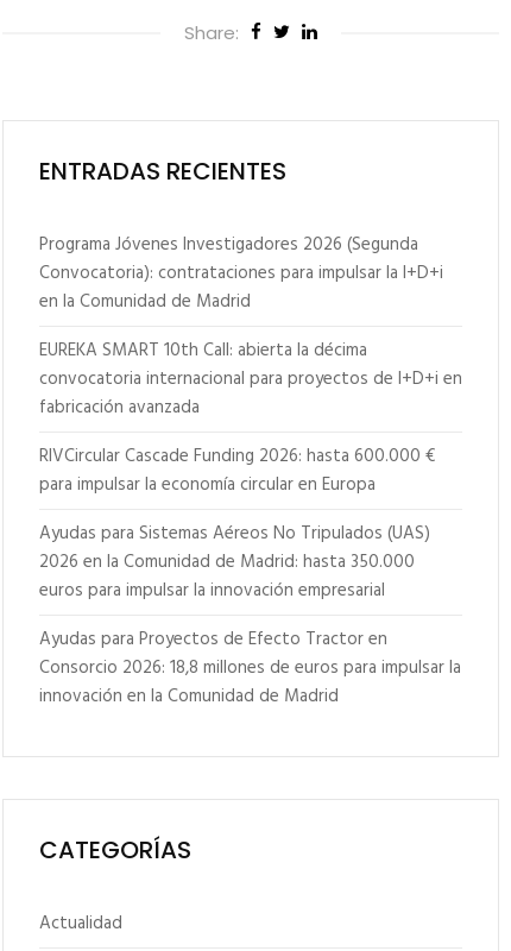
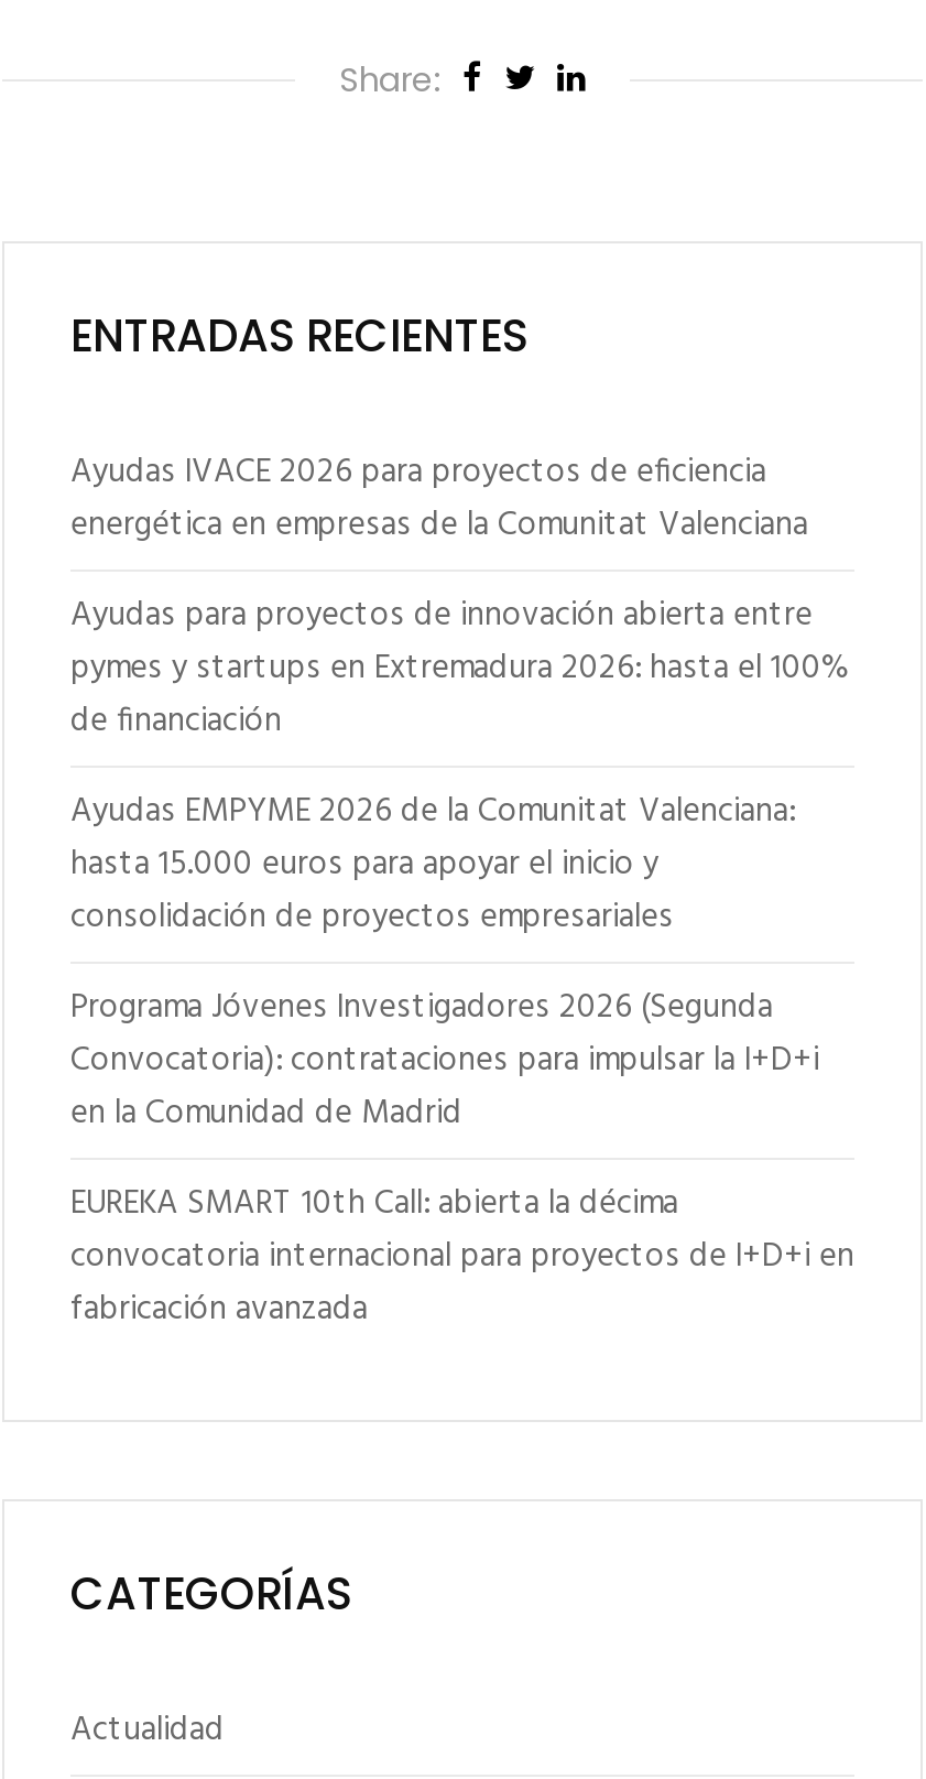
+ Ayudas IVACE 2026 para proyectos de eficiencia
+ energética en empresas de la Comunitat Valenciana
+ Ayudas para proyectos de innovación abierta entre
+ pymes y startups en Extremadura 2026: hasta el 100%
+ de financiación
+ Ayudas EMPYME 2026 de la Comunitat Valenciana:
+ hasta 15.000 euros para apoyar el inicio y
+ consolidación de proyectos empresariales

moved down: Programa Jóvenes Investigadores 2026 (Segunda | Convocatoria): contrataciones para impulsar la I+D+i | en la Comunidad de Madrid | EUREKA SMART 10th Call: abierta la décima | convocatoria internacional para proyectos de I+D+i en | fabricación avanzada

- RIVCircular Cascade Funding 2026: hasta 600.000 €
- para impulsar la economía circular en Europa
- Ayudas para Sistemas Aéreos No Tripulados (UAS)
- 2026 en la Comunidad de Madrid: hasta 350.000
- euros para impulsar la innovación empresarial
- Ayudas para Proyectos de Efecto Tractor en
- Consorcio 2026: 18,8 millones de euros para impulsar la
- innovación en la Comunidad de Madrid
